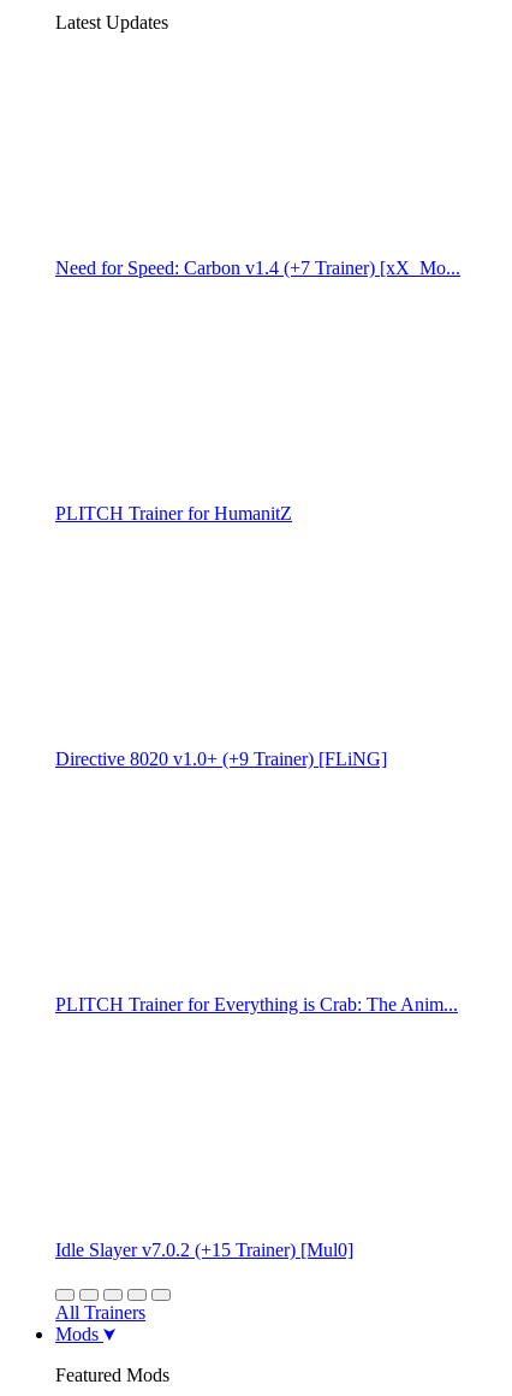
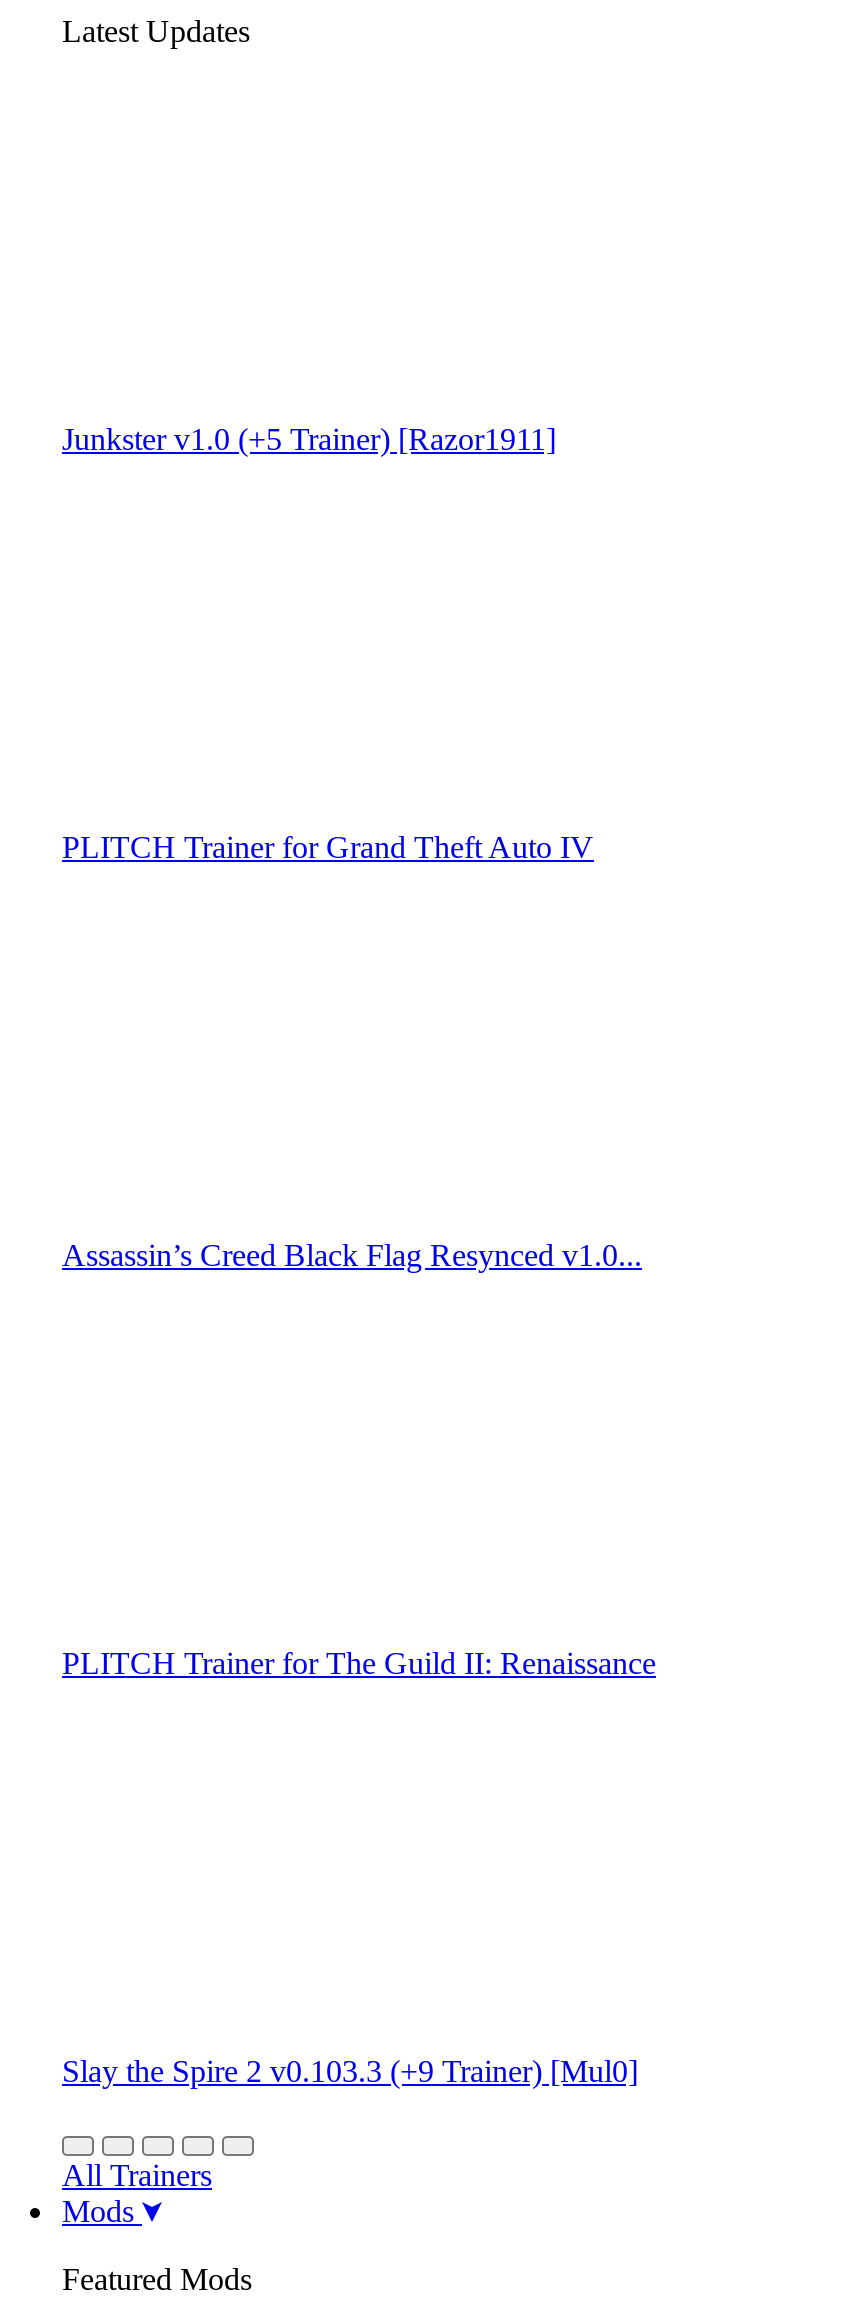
- Need for Speed: Carbon v1.4 (+7 Trainer) [xX_Mo...
+ Junkster v1.0 (+5 Trainer) [Razor1911]

- PLITCH Trainer for HumanitZ
+ PLITCH Trainer for Grand Theft Auto IV

- Directive 8020 v1.0+ (+9 Trainer) [FLiNG]
+ Assassin’s Creed Black Flag Resynced v1.0...

- PLITCH Trainer for Everything is Crab: The Anim...
+ PLITCH Trainer for The Guild II: Renaissance

- Idle Slayer v7.0.2 (+15 Trainer) [Mul0]
+ Slay the Spire 2 v0.103.3 (+9 Trainer) [Mul0]
